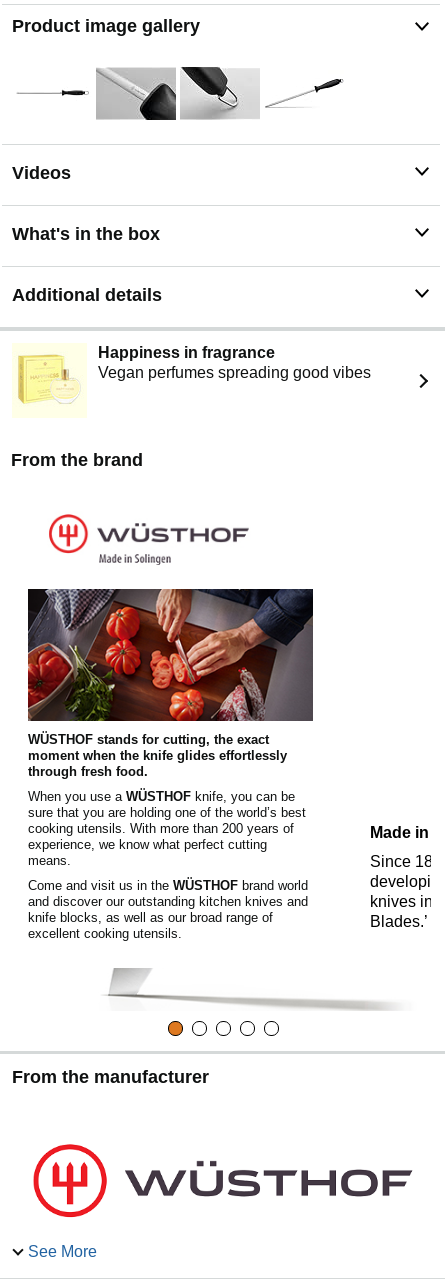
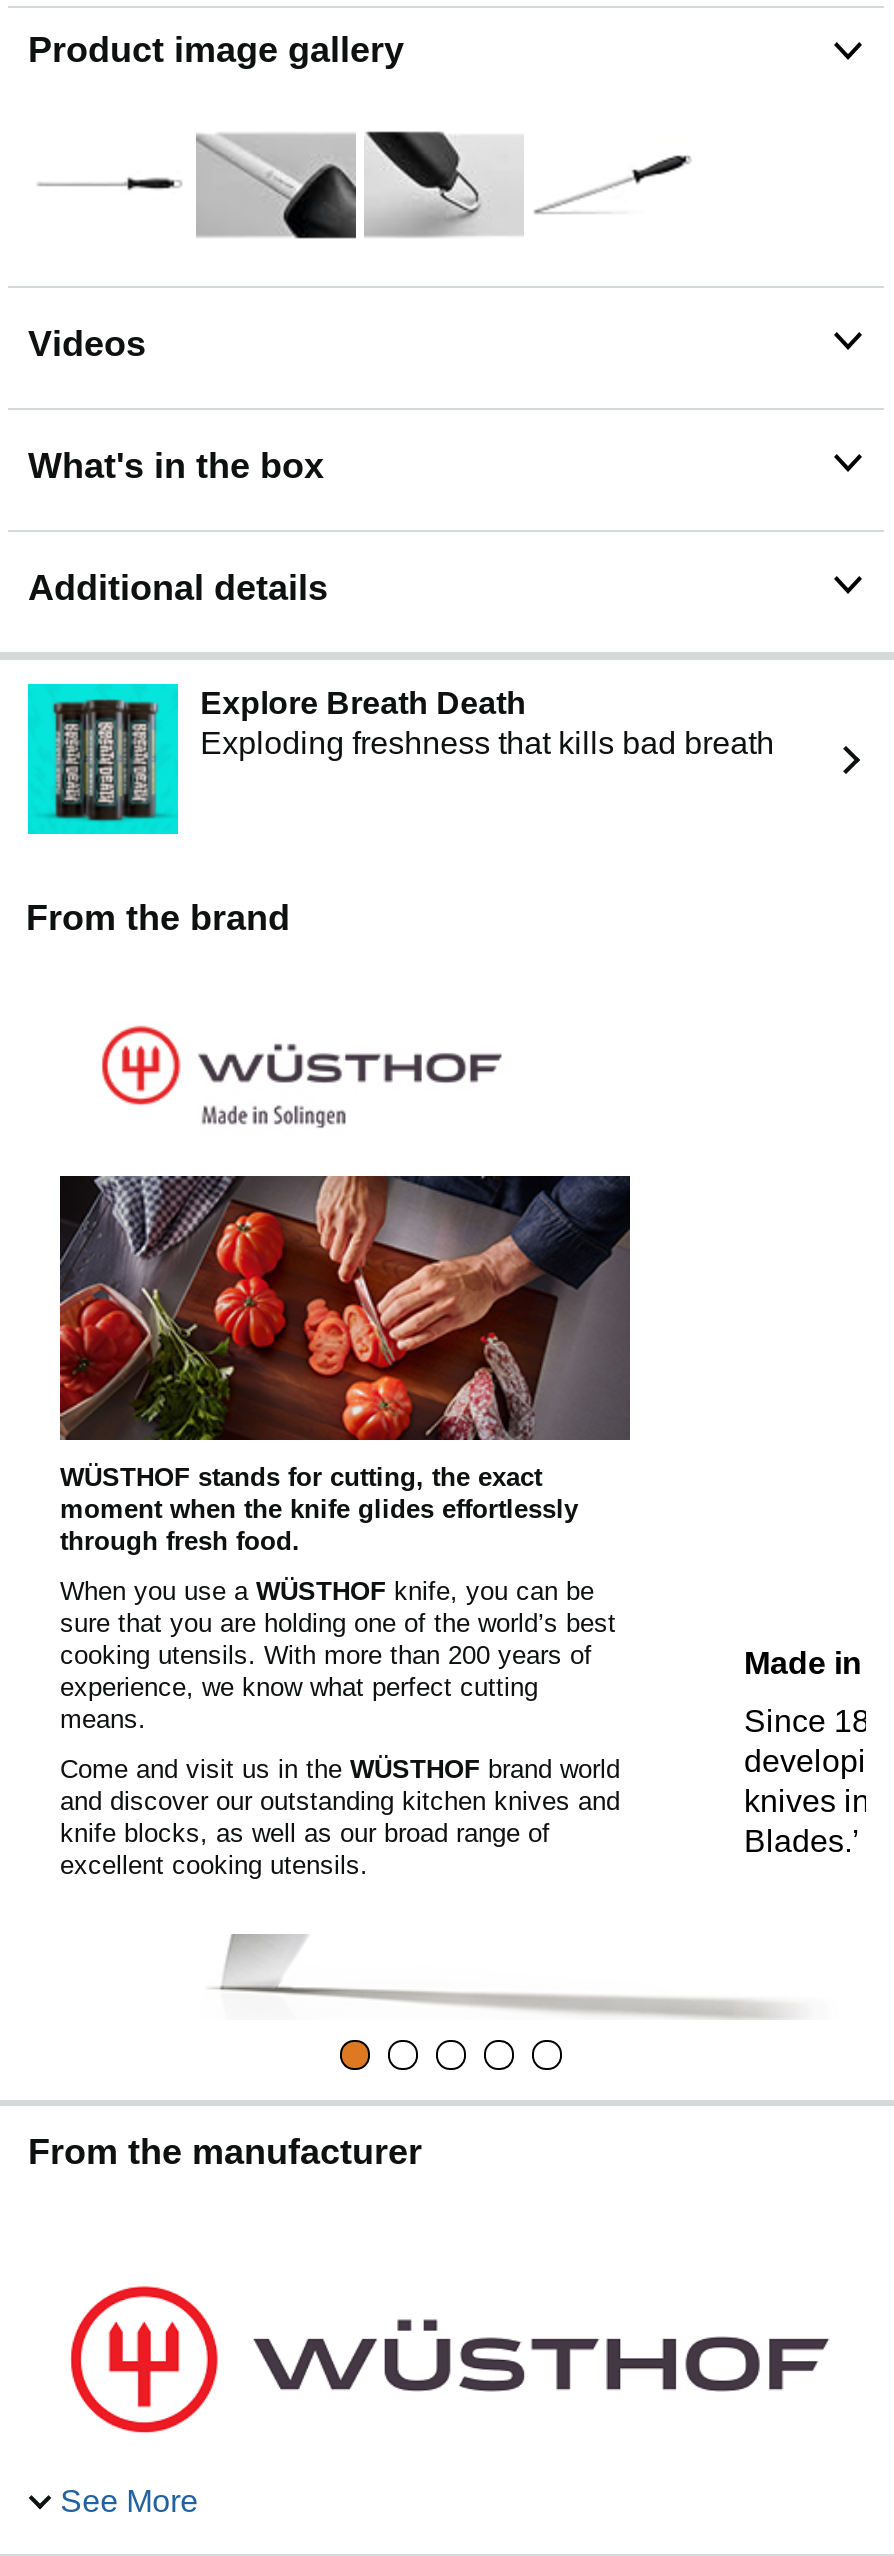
- [image]
- Happiness in fragrance
- Vegan perfumes spreading good vibes
+ [image]
+ Explore Breath Death
+ Exploding freshness that kills bad breath
